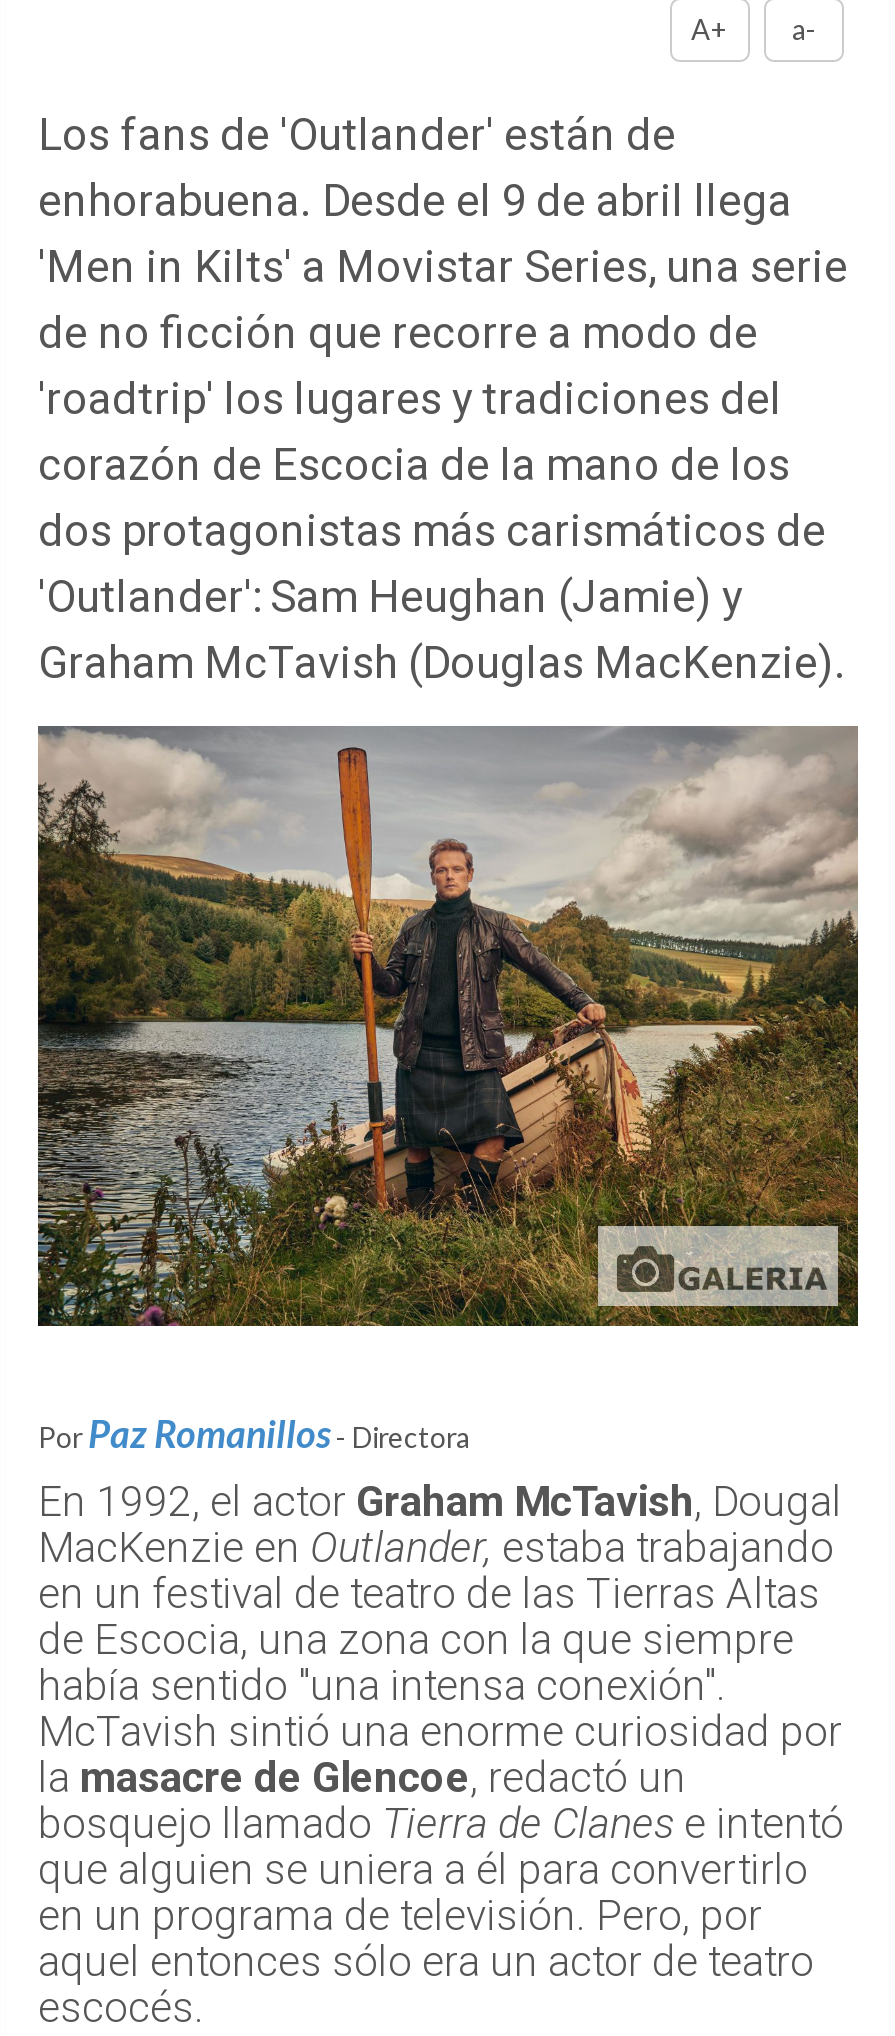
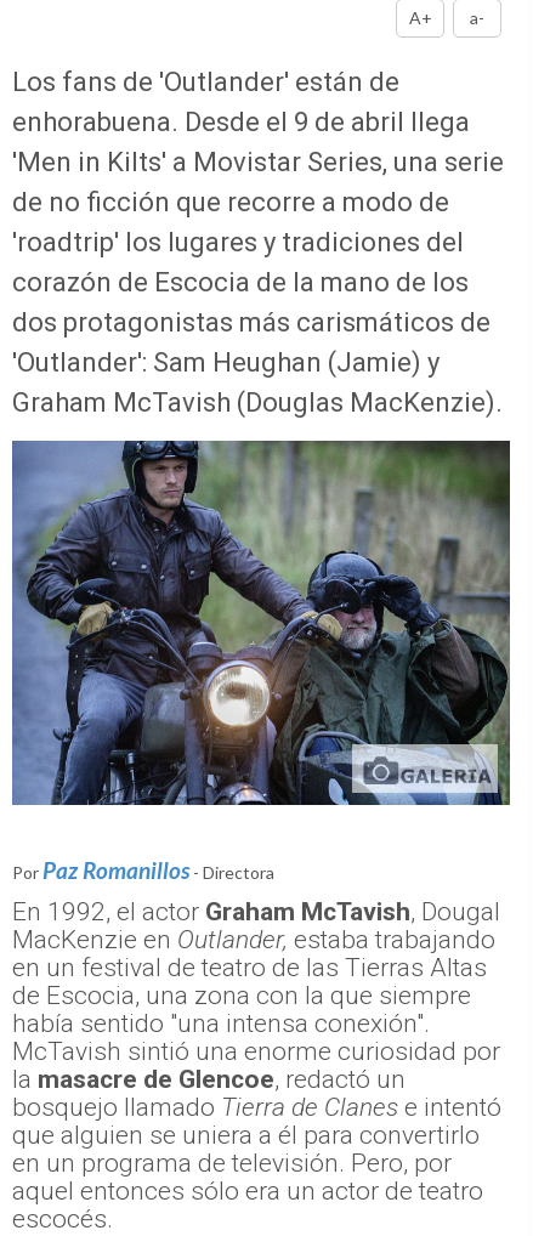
- [image]
+ [image]
